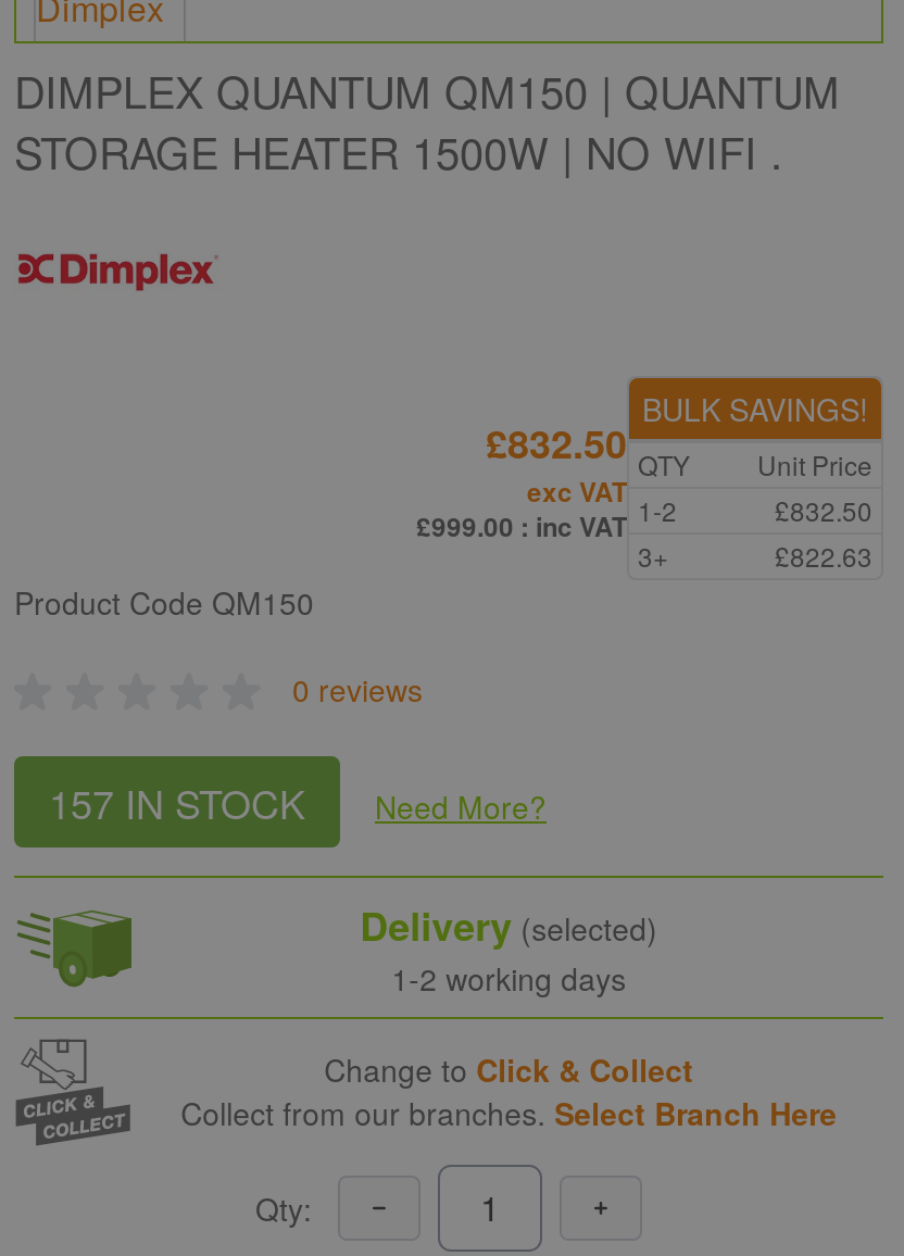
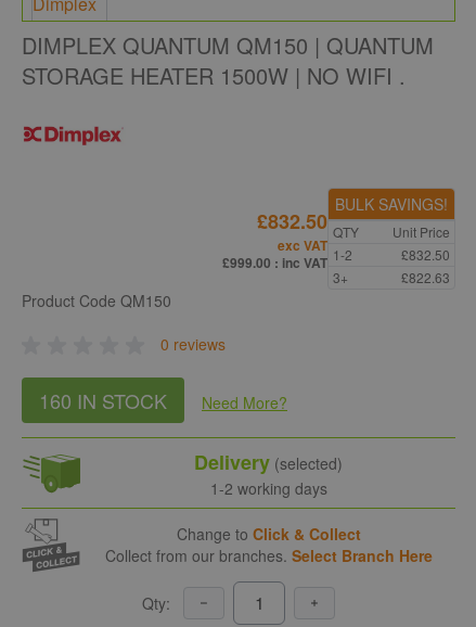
- 157 IN STOCK
+ 160 IN STOCK
